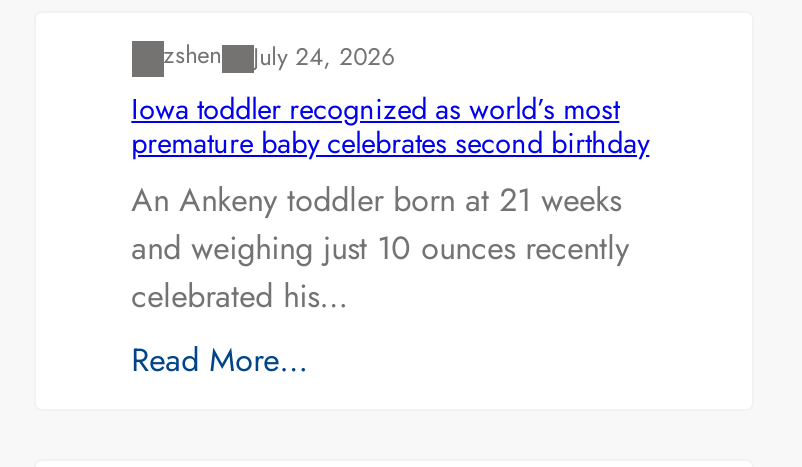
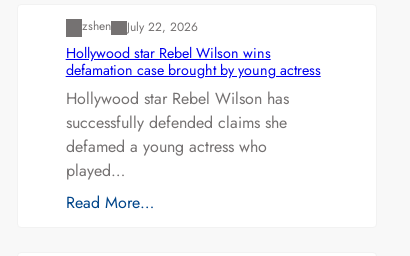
- July 24, 2026
- Iowa toddler recognized as world’s most
- premature baby celebrates second birthday
- An Ankeny toddler born at 21 weeks
- and weighing just 10 ounces recently
- celebrated his…
+ July 22, 2026
+ Hollywood star Rebel Wilson wins
+ defamation case brought by young actress
+ Hollywood star Rebel Wilson has
+ successfully defended claims she
+ defamed a young actress who
+ played…
